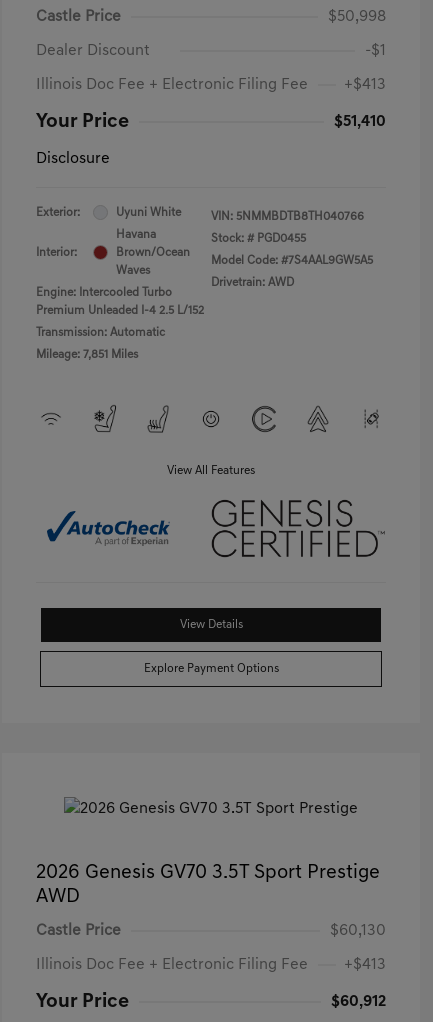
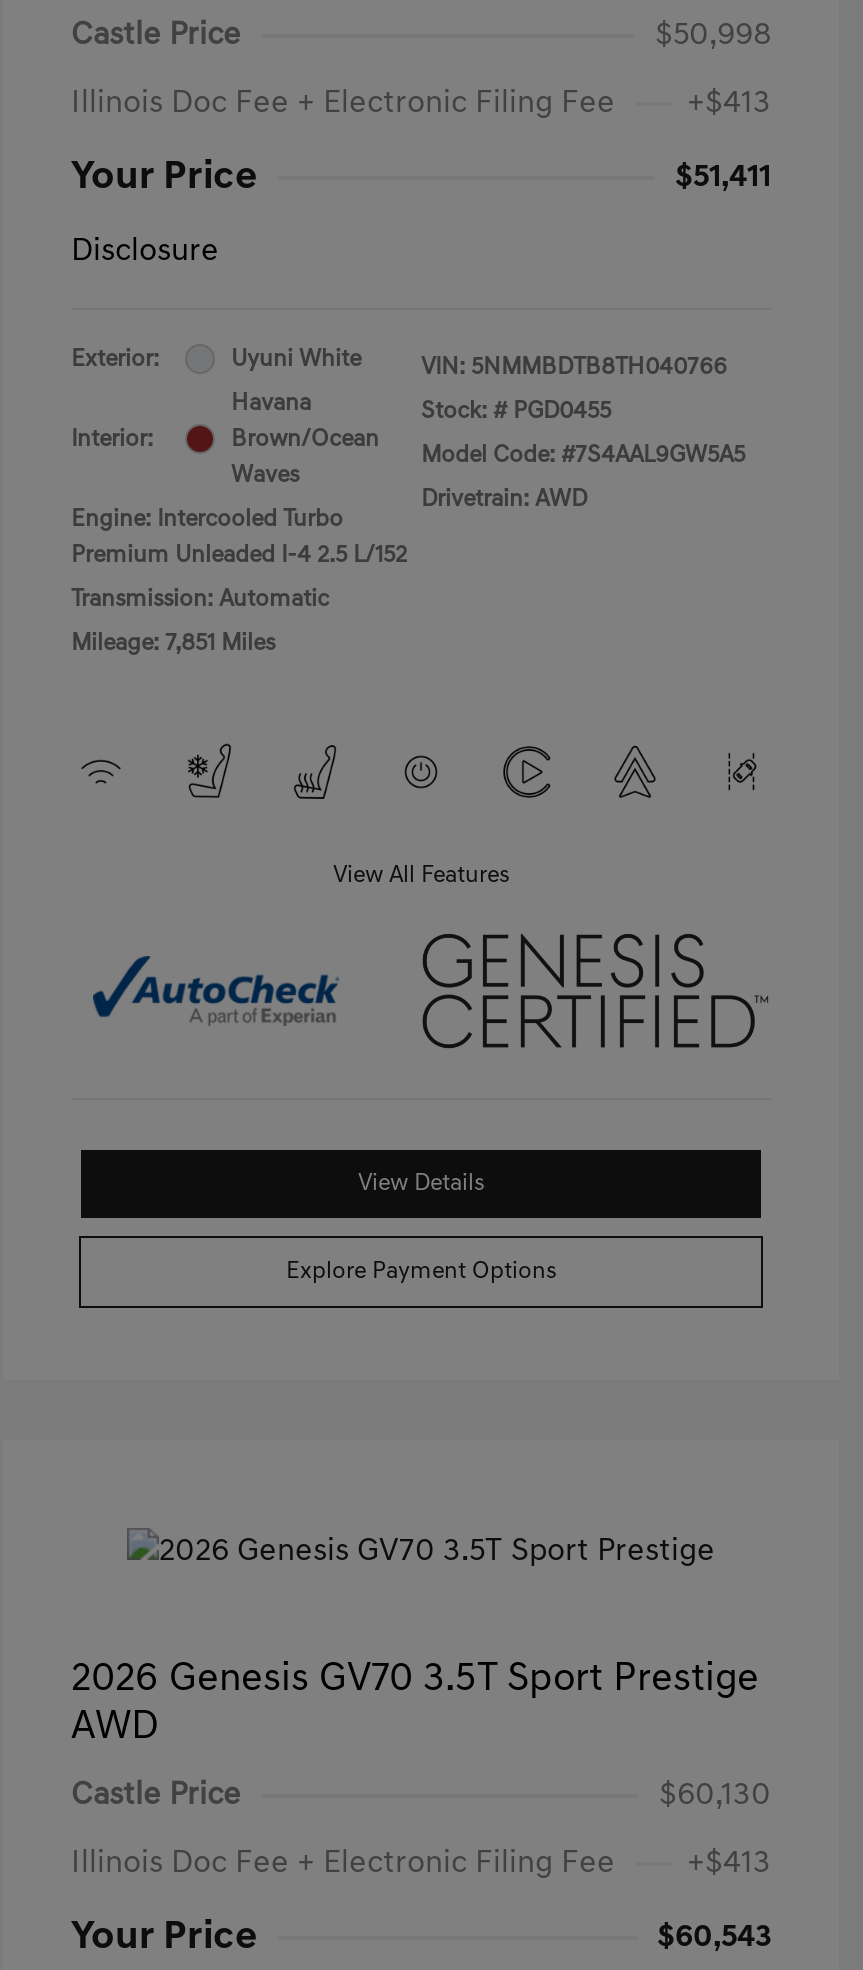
- Dealer Discount
- -$1

- $51,410
+ $51,411

- $60,912
+ $60,543
